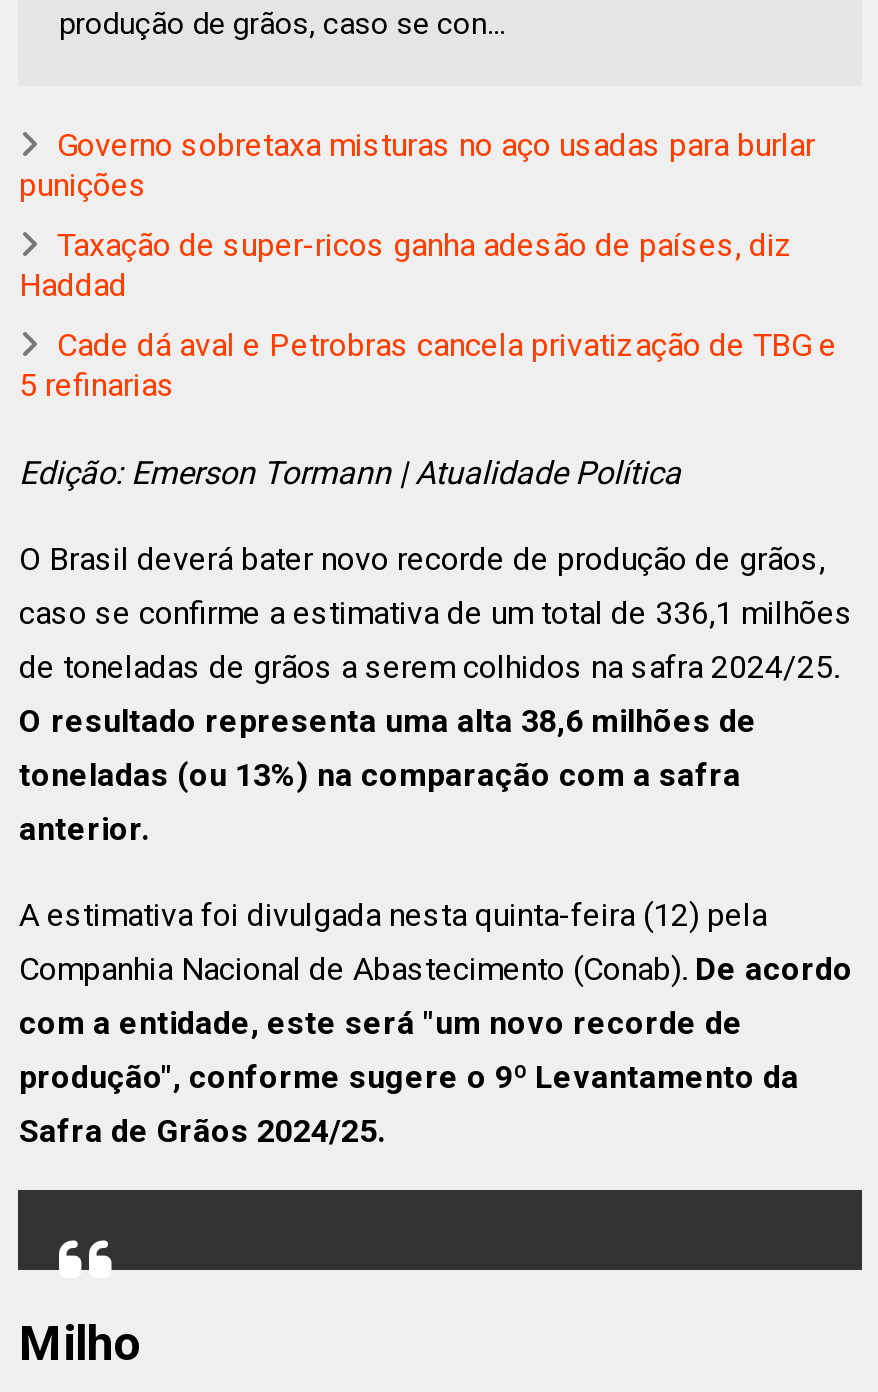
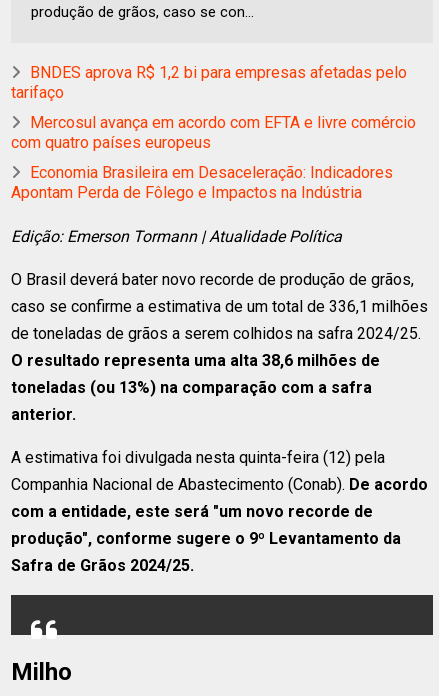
- Governo sobretaxa misturas no aço usadas para burlar
- punições
+ BNDES aprova R$ 1,2 bi para empresas afetadas pelo
+ tarifaço

- Taxação de super-ricos ganha adesão de países, diz
- Haddad
+ Mercosul avança em acordo com EFTA e livre comércio
+ com quatro países europeus

- Cade dá aval e Petrobras cancela privatização de TBG e
- 5 refinarias
+ Economia Brasileira em Desaceleração: Indicadores
+ Apontam Perda de Fôlego e Impactos na Indústria
